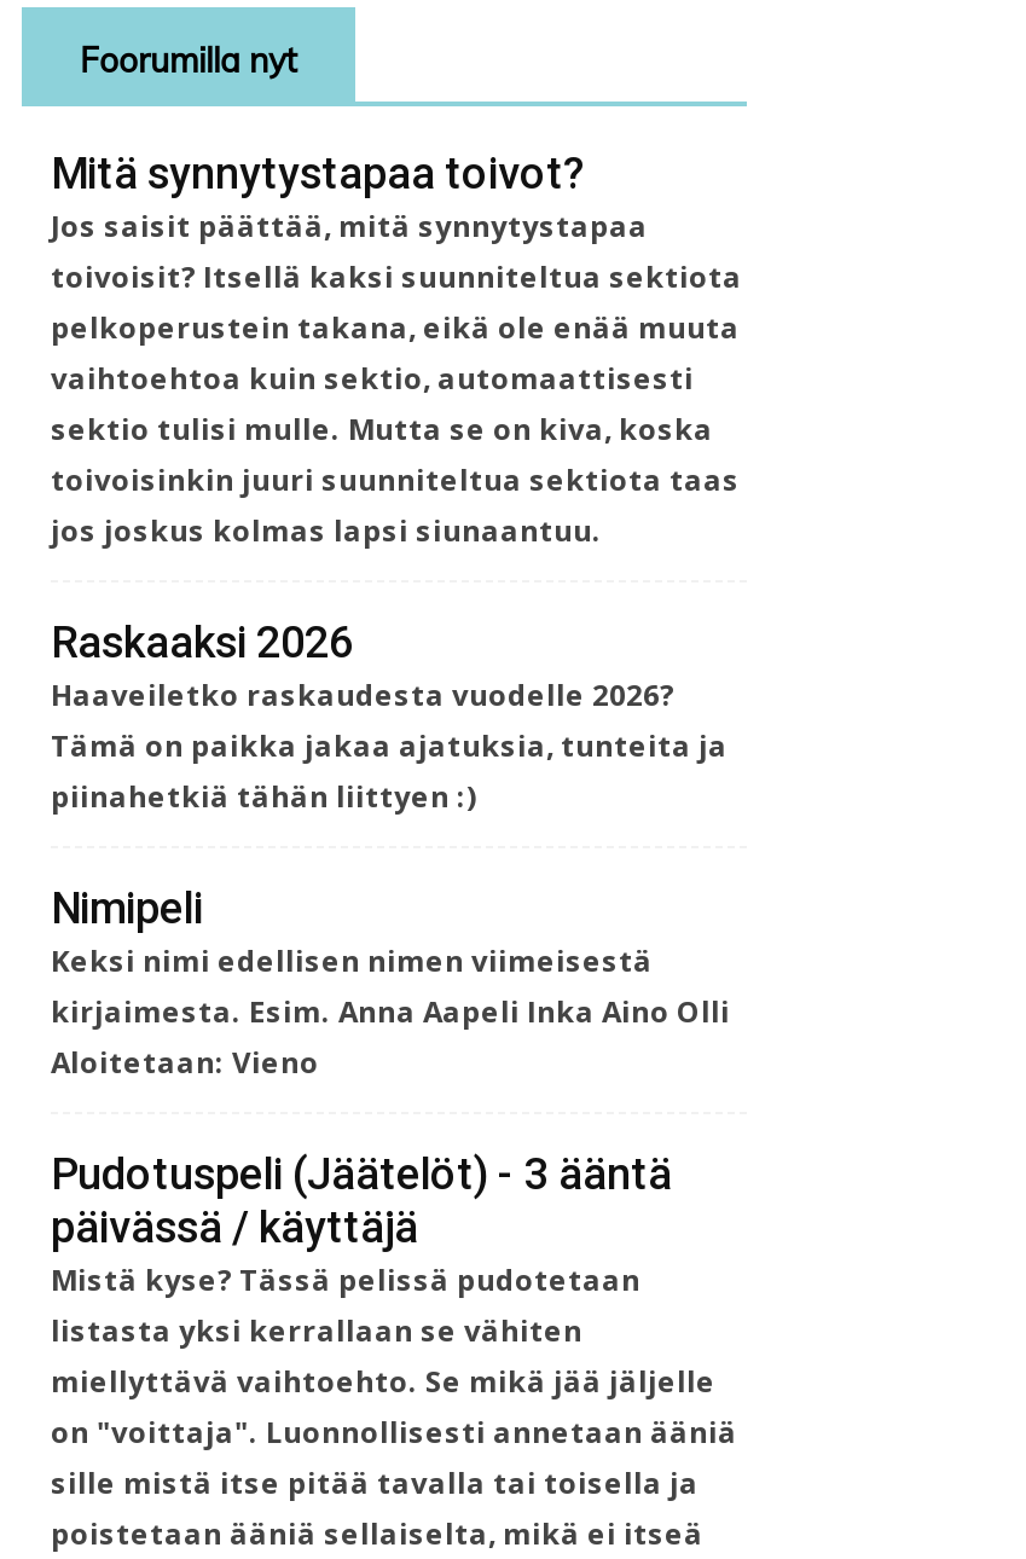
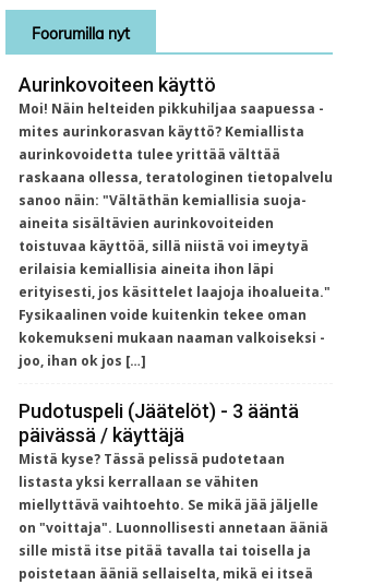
- Mitä synnytystapaa toivot?
- Jos saisit päättää, mitä synnytystapaa
- toivoisit? Itsellä kaksi suunniteltua sektiota
- pelkoperustein takana, eikä ole enää muuta
- vaihtoehtoa kuin sektio, automaattisesti
- sektio tulisi mulle. Mutta se on kiva, koska
- toivoisinkin juuri suunniteltua sektiota taas
- jos joskus kolmas lapsi siunaantuu.
- Raskaaksi 2026
- Haaveiletko raskaudesta vuodelle 2026?
- Tämä on paikka jakaa ajatuksia, tunteita ja
- piinahetkiä tähän liittyen :)
- Nimipeli
- Keksi nimi edellisen nimen viimeisestä
- kirjaimesta. Esim. Anna Aapeli Inka Aino Olli
- Aloitetaan: Vieno
+ Aurinkovoiteen käyttö
+ Moi! Näin helteiden pikkuhiljaa saapuessa -
+ mites aurinkorasvan käyttö? Kemiallista
+ aurinkovoidetta tulee yrittää välttää
+ raskaana ollessa, teratologinen tietopalvelu
+ sanoo näin: "Vältäthän kemiallisia suoja-
+ aineita sisältävien aurinkovoiteiden
+ toistuvaa käyttöä, sillä niistä voi imeytyä
+ erilaisia kemiallisia aineita ihon läpi
+ erityisesti, jos käsittelet laajoja ihoalueita."
+ Fysikaalinen voide kuitenkin tekee oman
+ kokemukseni mukaan naaman valkoiseksi -
+ joo, ihan ok jos […]
